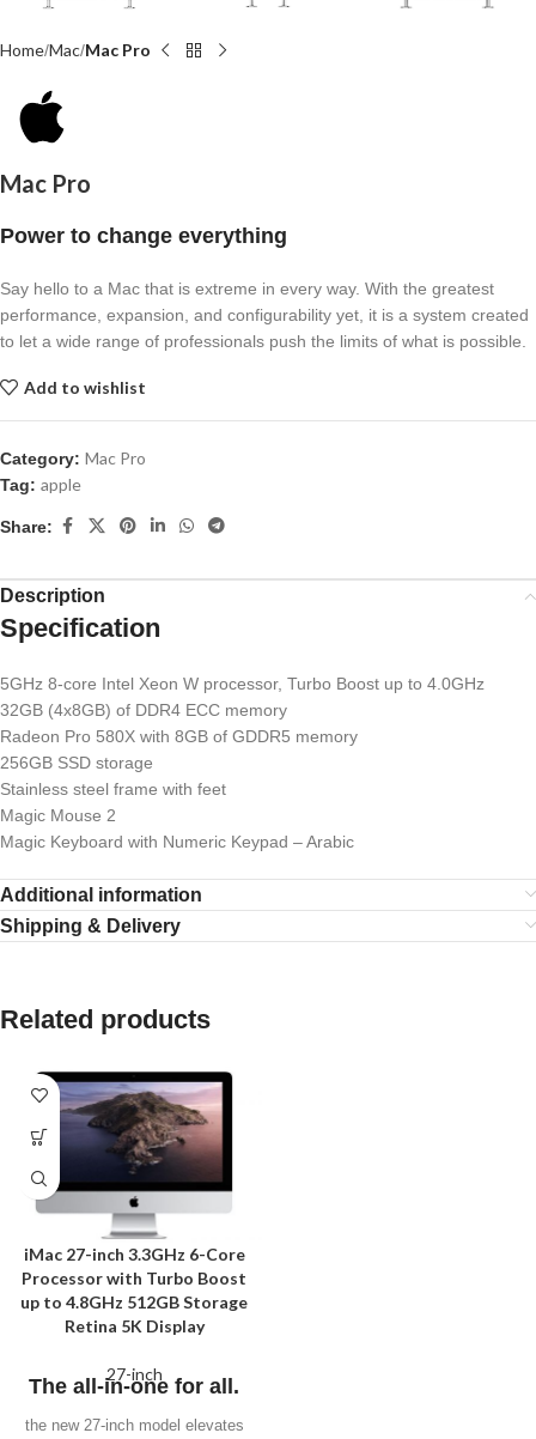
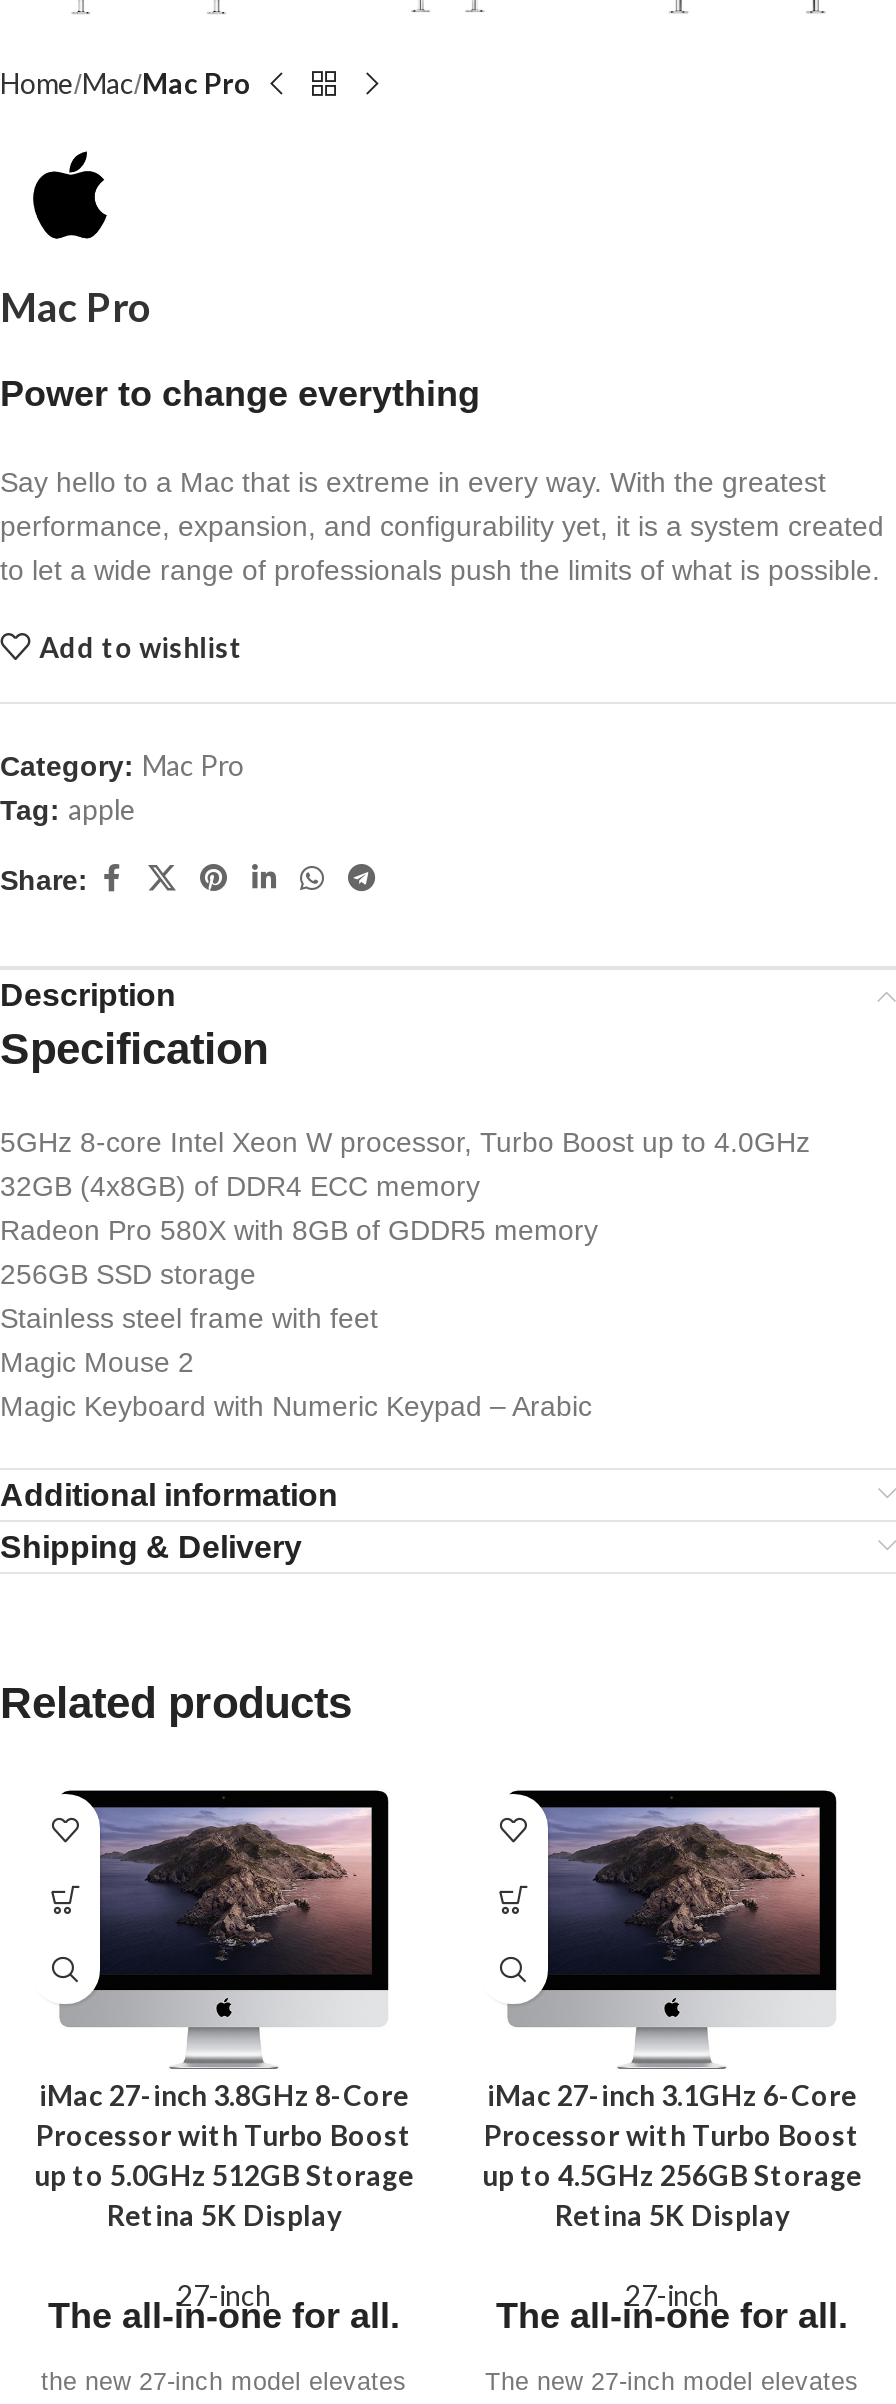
+ [image]
+ iMac 27-inch 3.1GHz 6-Core
+ Processor with Turbo Boost
+ up to 4.5GHz 256GB Storage
+ Retina 5K Display
+ 27-inch
+ The all-in-one for all.
+ The new 27-inch model elevates

- iMac 27-inch 3.3GHz 6-Core
+ iMac 27-inch 3.8GHz 8-Core

- up to 4.8GHz 512GB Storage
+ up to 5.0GHz 512GB Storage
